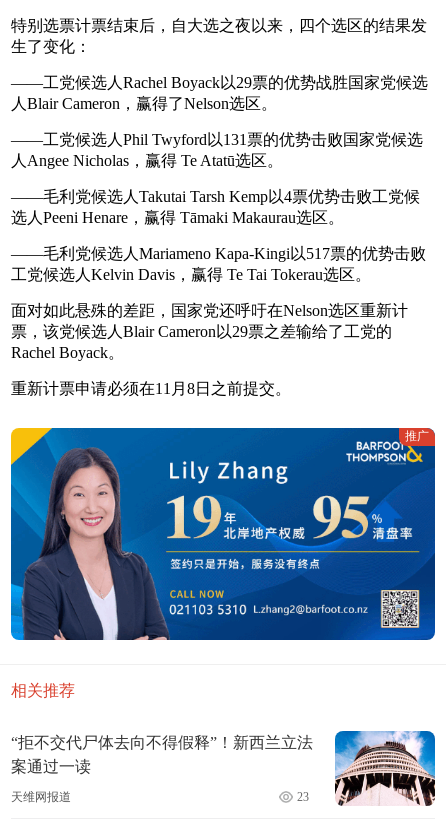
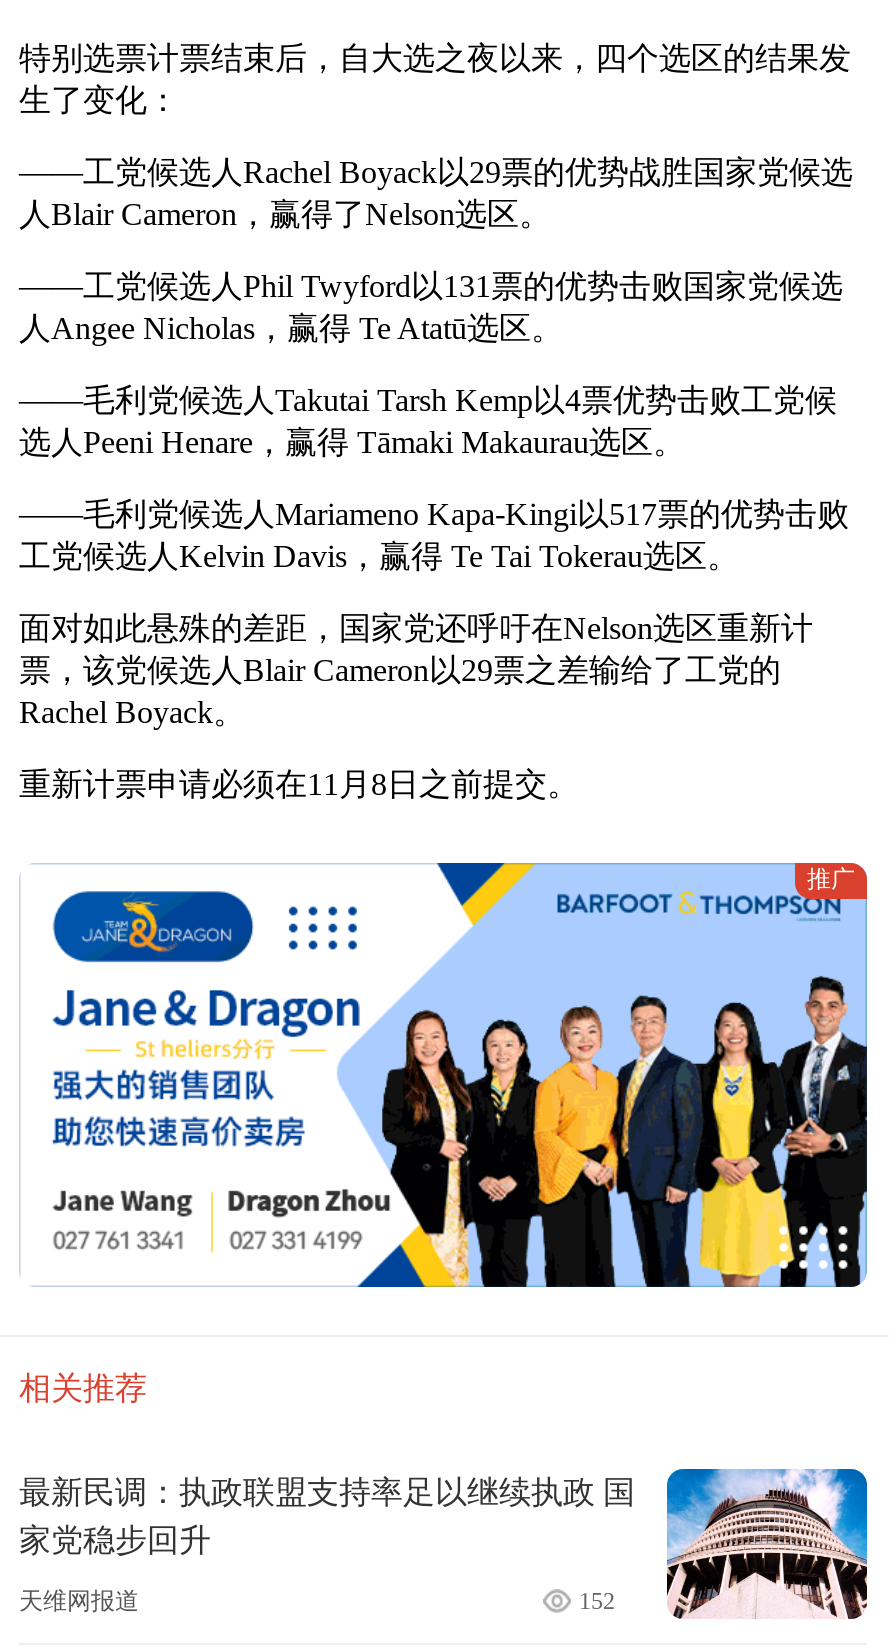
- [image]
+ [image]

- “拒不交代尸体去向不得假释”！新西兰立法
- 案通过一读
+ 最新民调：执政联盟支持率足以继续执政 国
+ 家党稳步回升

- 23
+ 152
